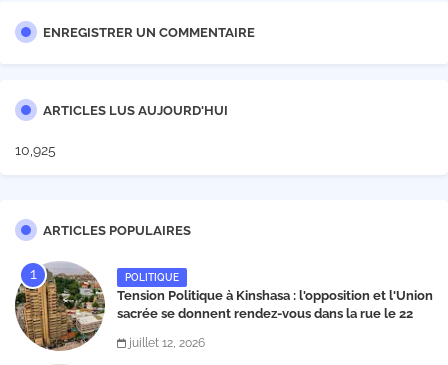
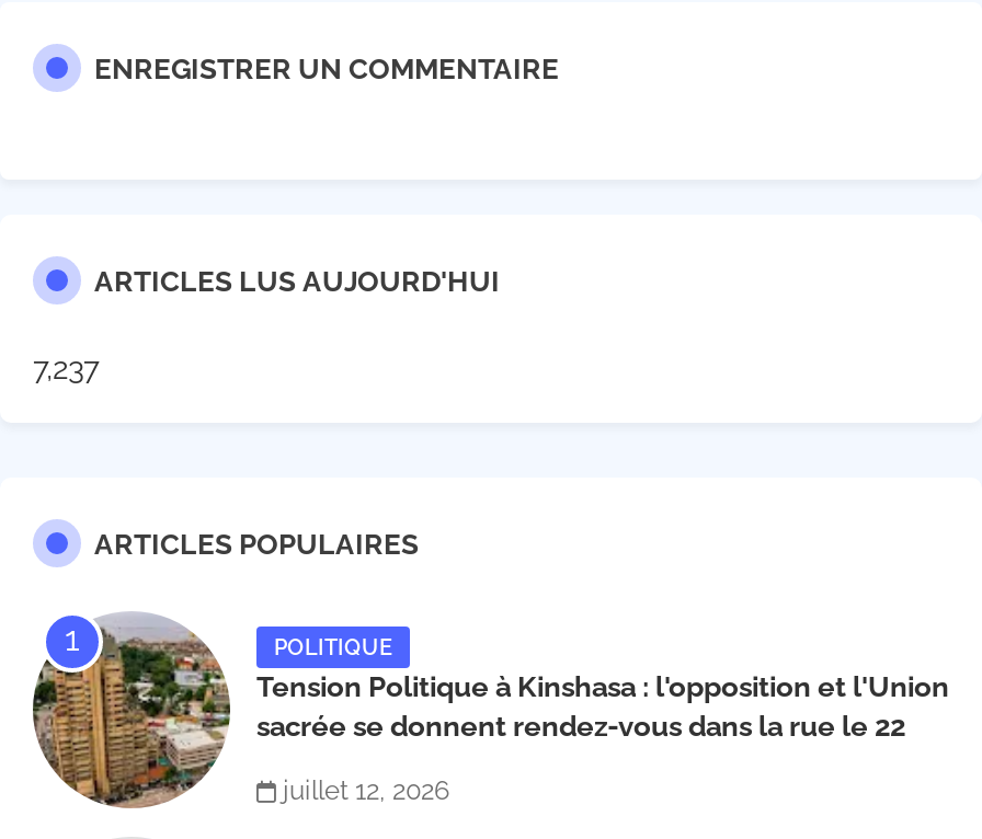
- 10,925
+ 7,237
